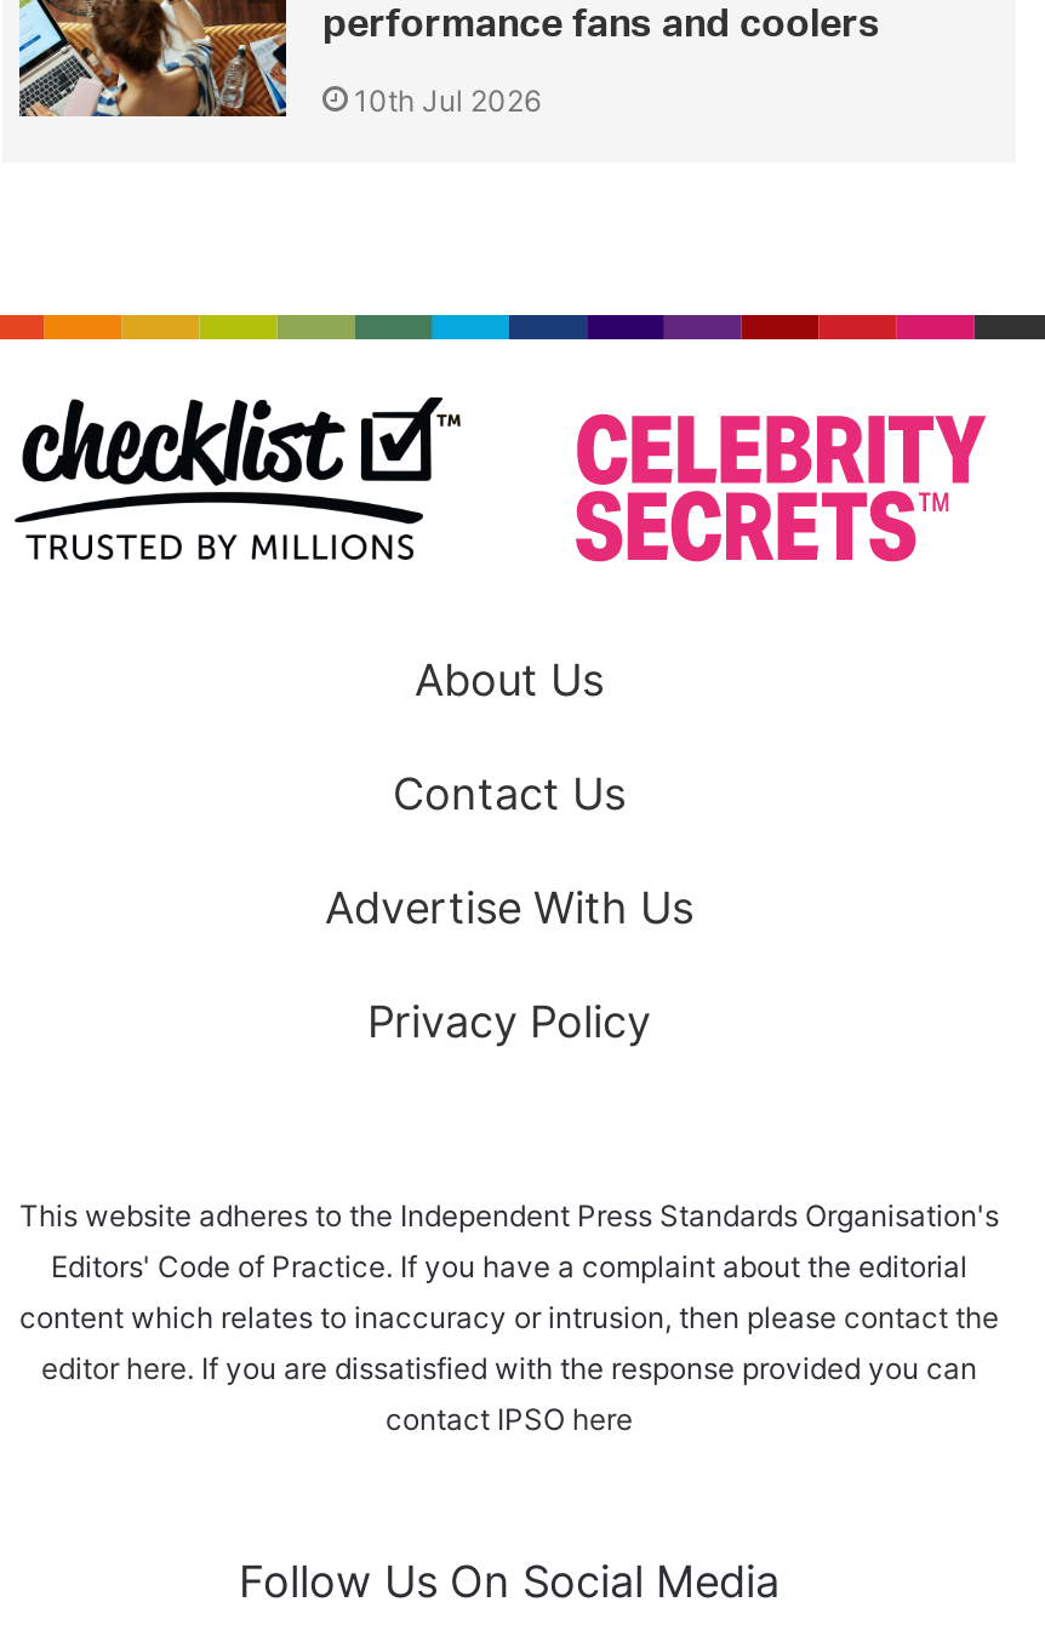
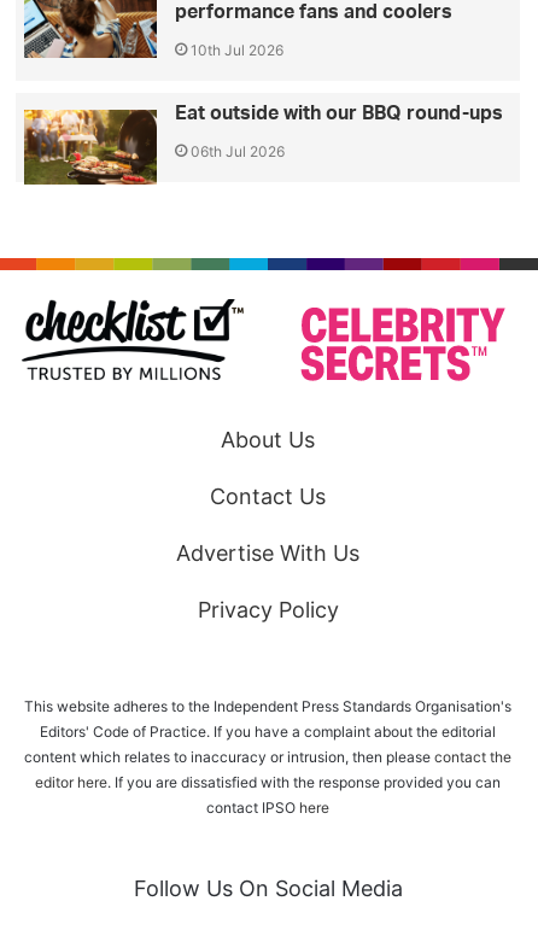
+ [image]
+ Eat outside with our BBQ round-ups
+ 06th Jul 2026
